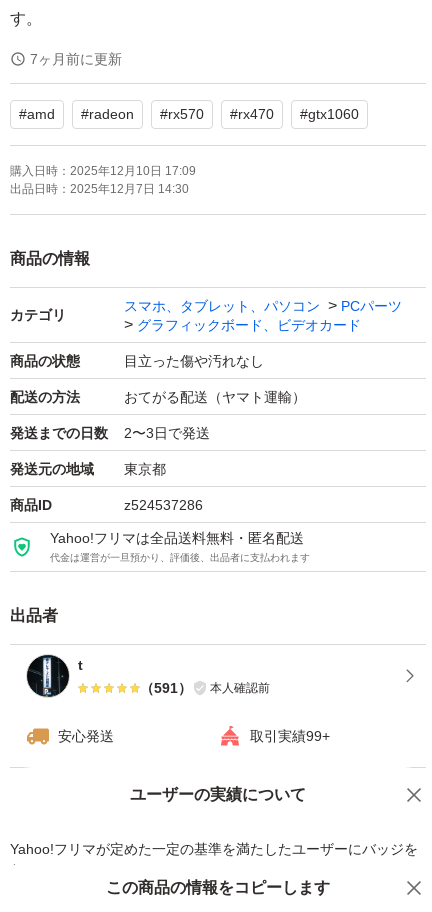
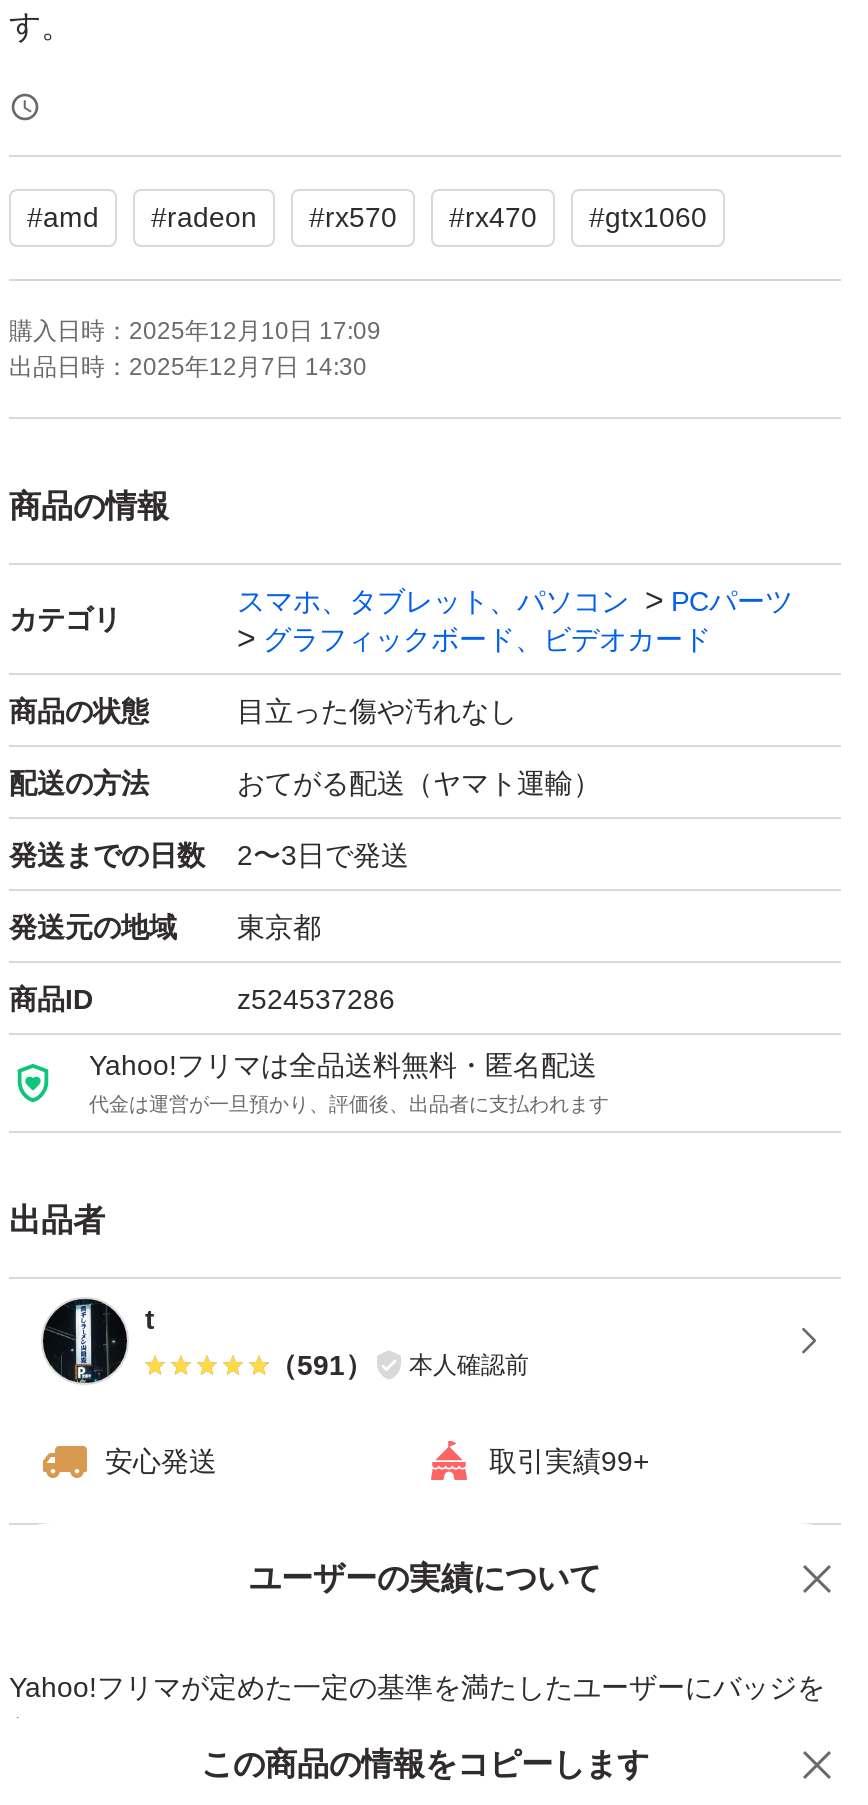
- 7ヶ月前に更新
